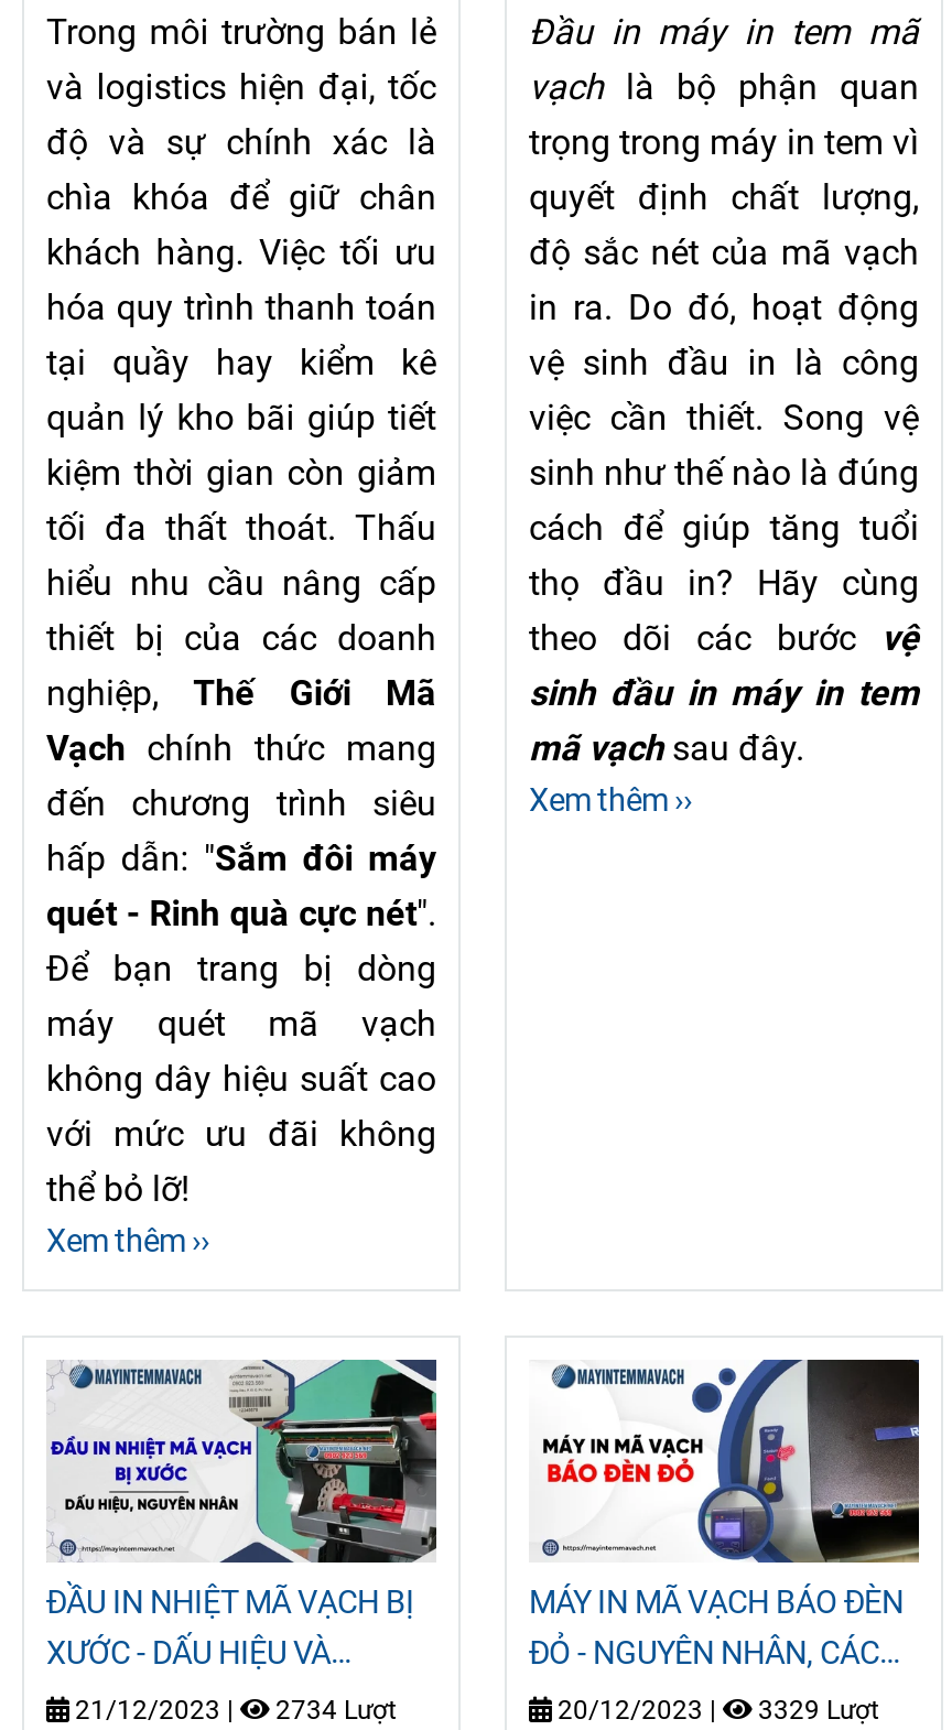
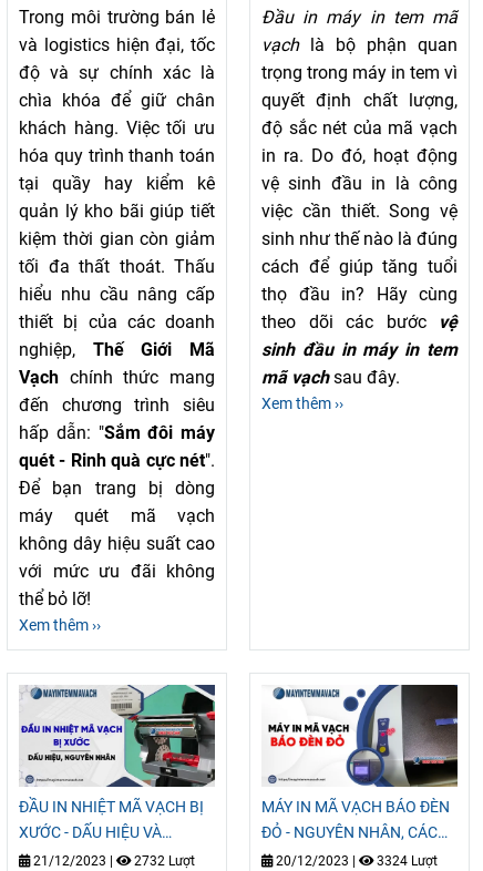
- 2734 Lượt
+ 2732 Lượt

- 3329 Lượt
+ 3324 Lượt
